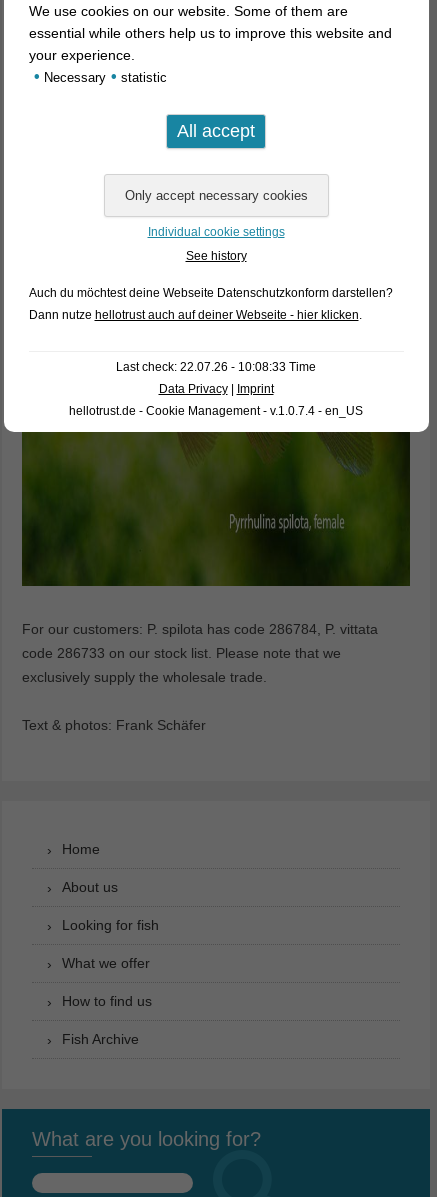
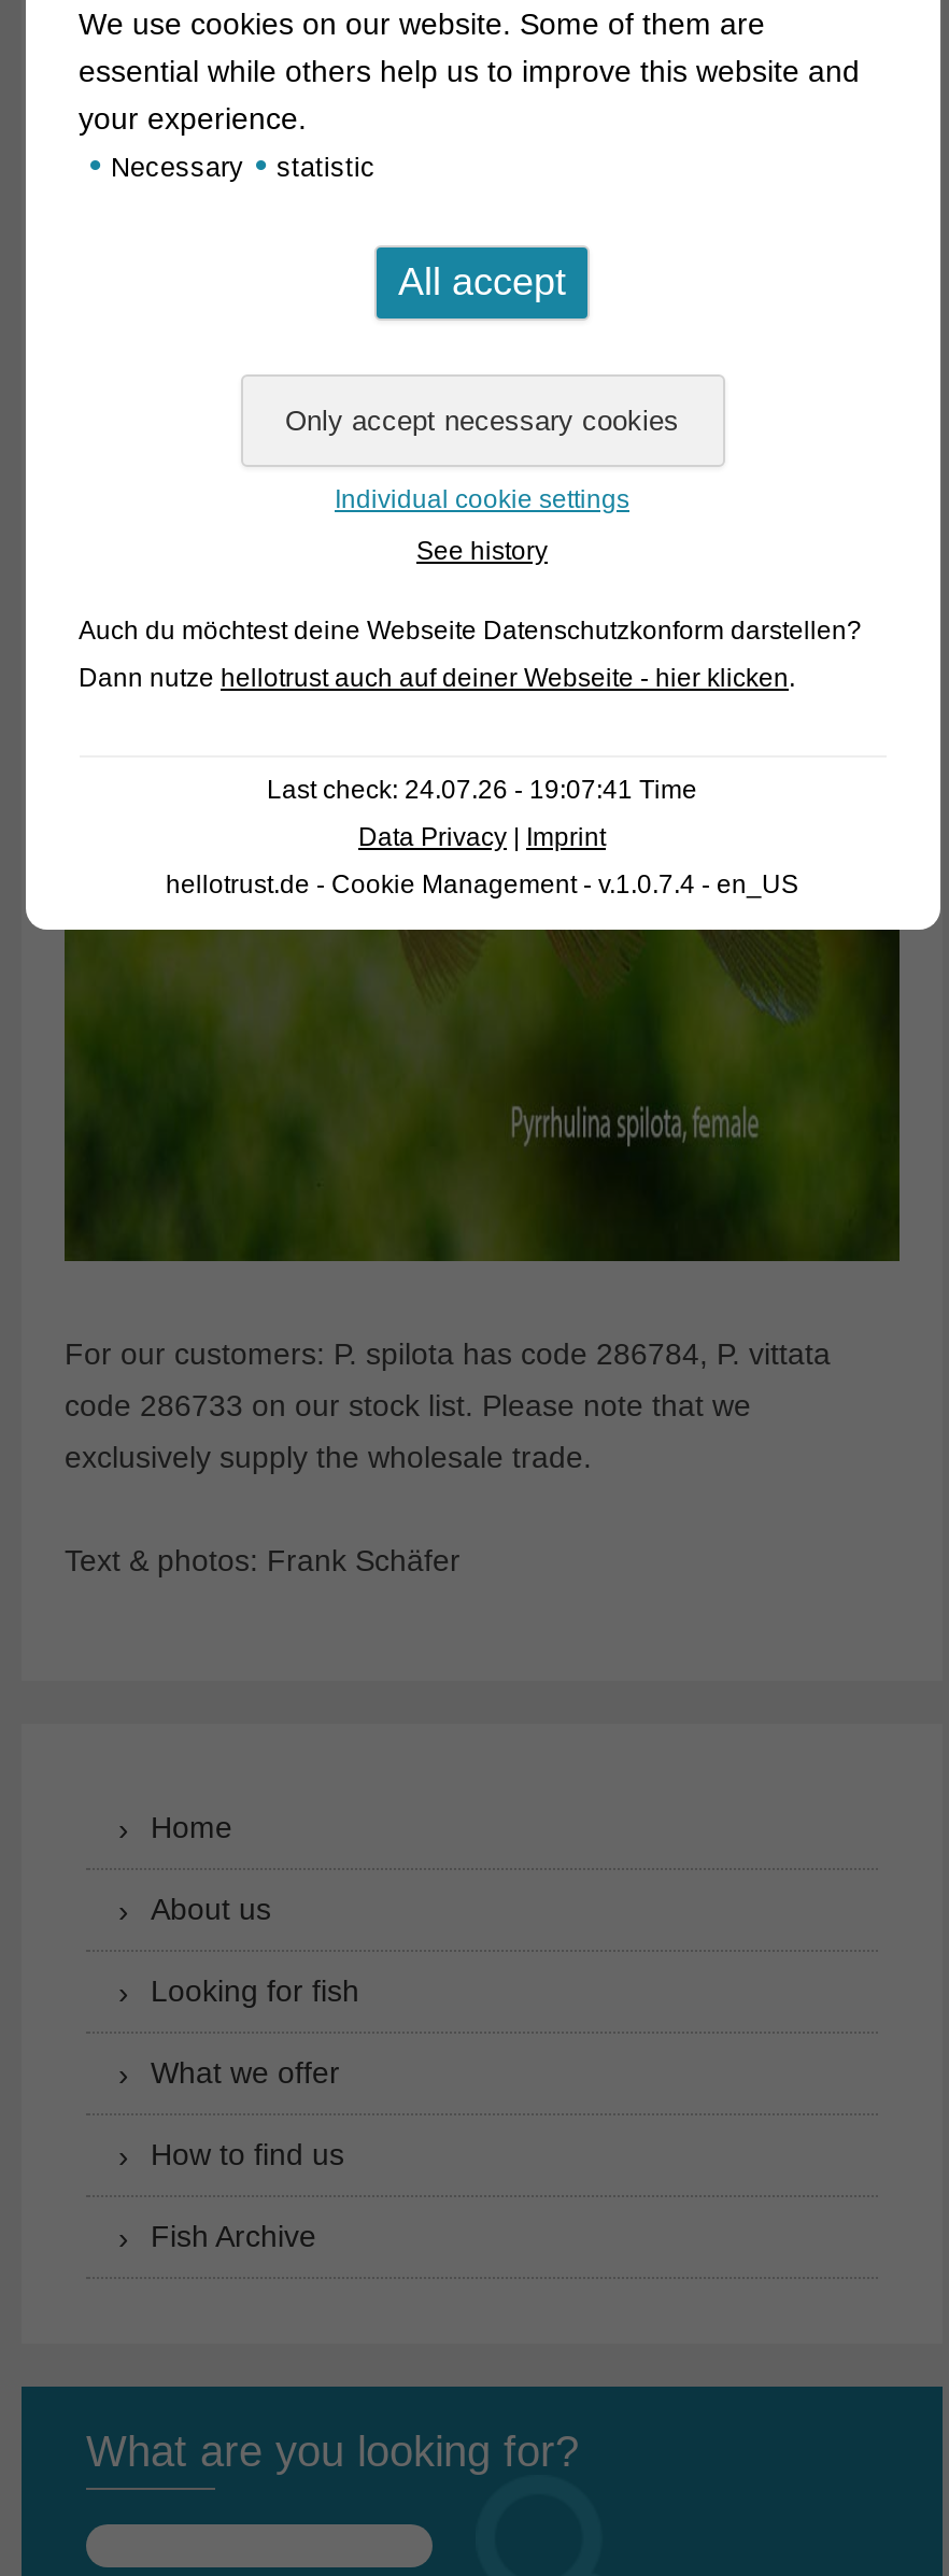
- Last check: 22.07.26 - 10:08:33 Time
+ Last check: 24.07.26 - 19:07:41 Time
